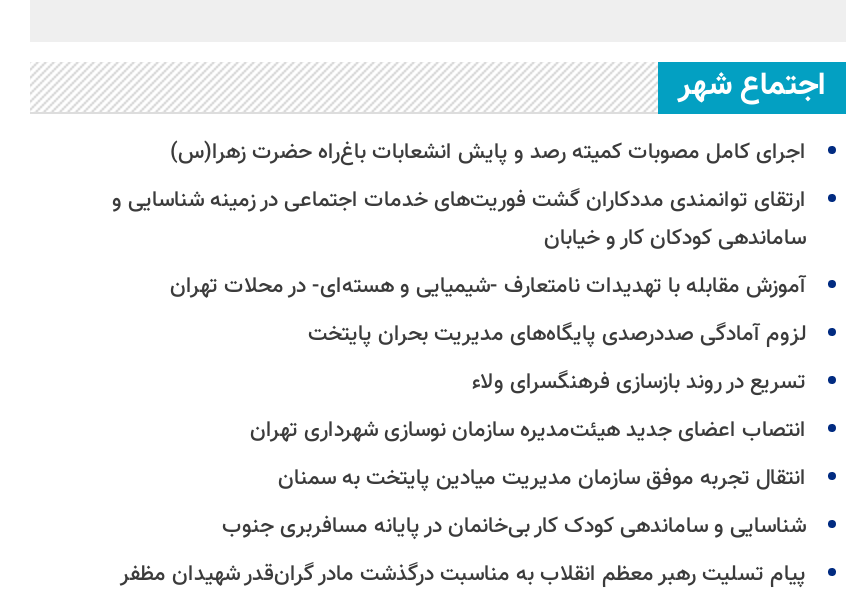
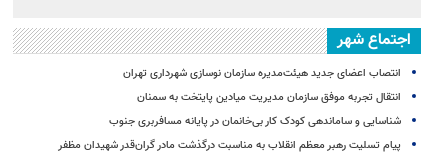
- اجرای کامل مصوبات کمیته رصد و پایش انشعابات باغ‌راه حضرت زهرا(س)
- ارتقای توانمندی مددکاران گشت فوریت‌های خدمات اجتماعی در زمینه شناسایی و
- ساماندهی کودکان کار و خیابان
- آموزش مقابله با تهدیدات نامتعارف -شیمیایی و هسته‌ای- در محلات تهران
- لزوم آمادگی صددرصدی پایگاه‌های مدیریت بحران پایتخت
- تسریع در روند بازسازی فرهنگسرای ولاء
